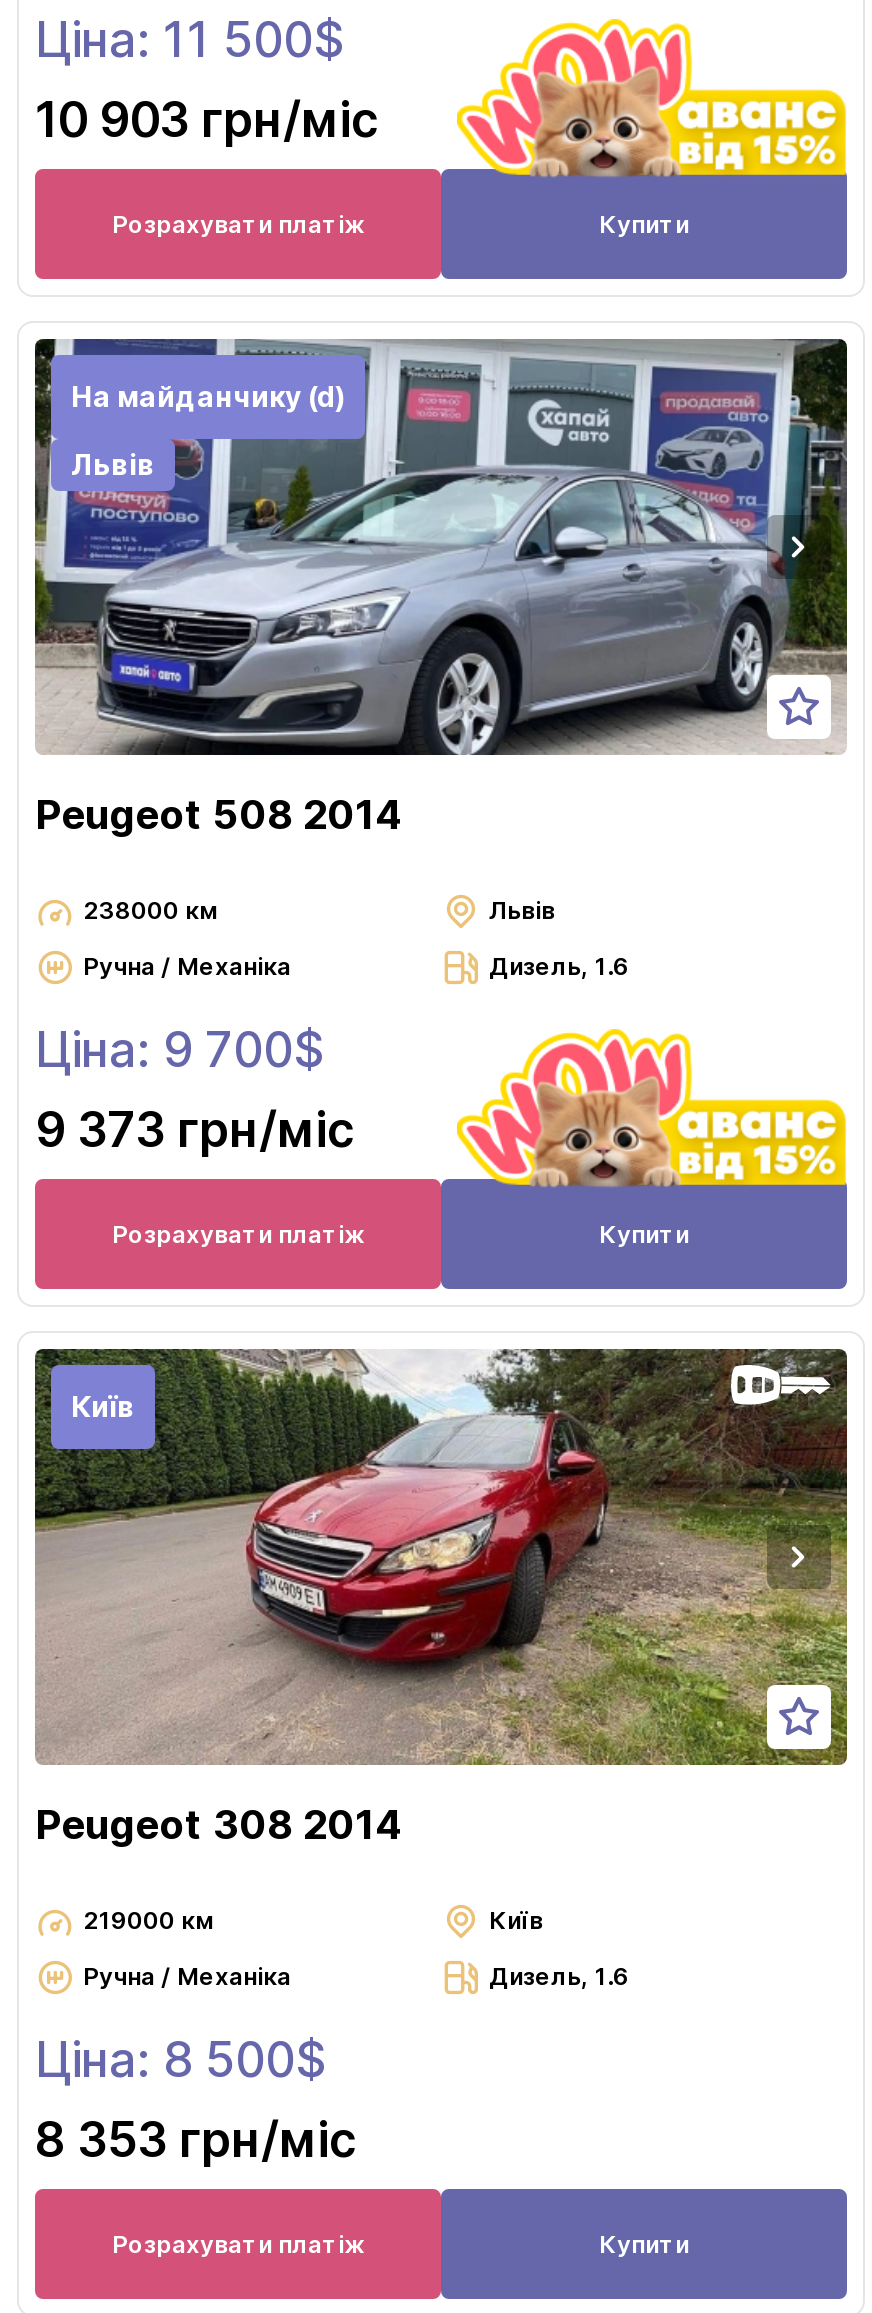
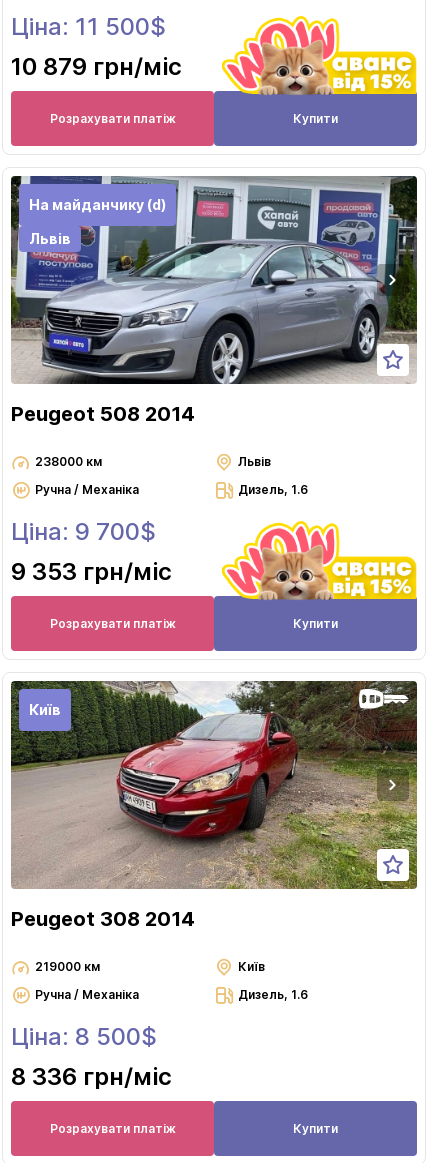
- 10 903 грн/міс
+ 10 879 грн/міс

- 9 373 грн/міс
+ 9 353 грн/міс

- 8 353 грн/міс
+ 8 336 грн/міс
